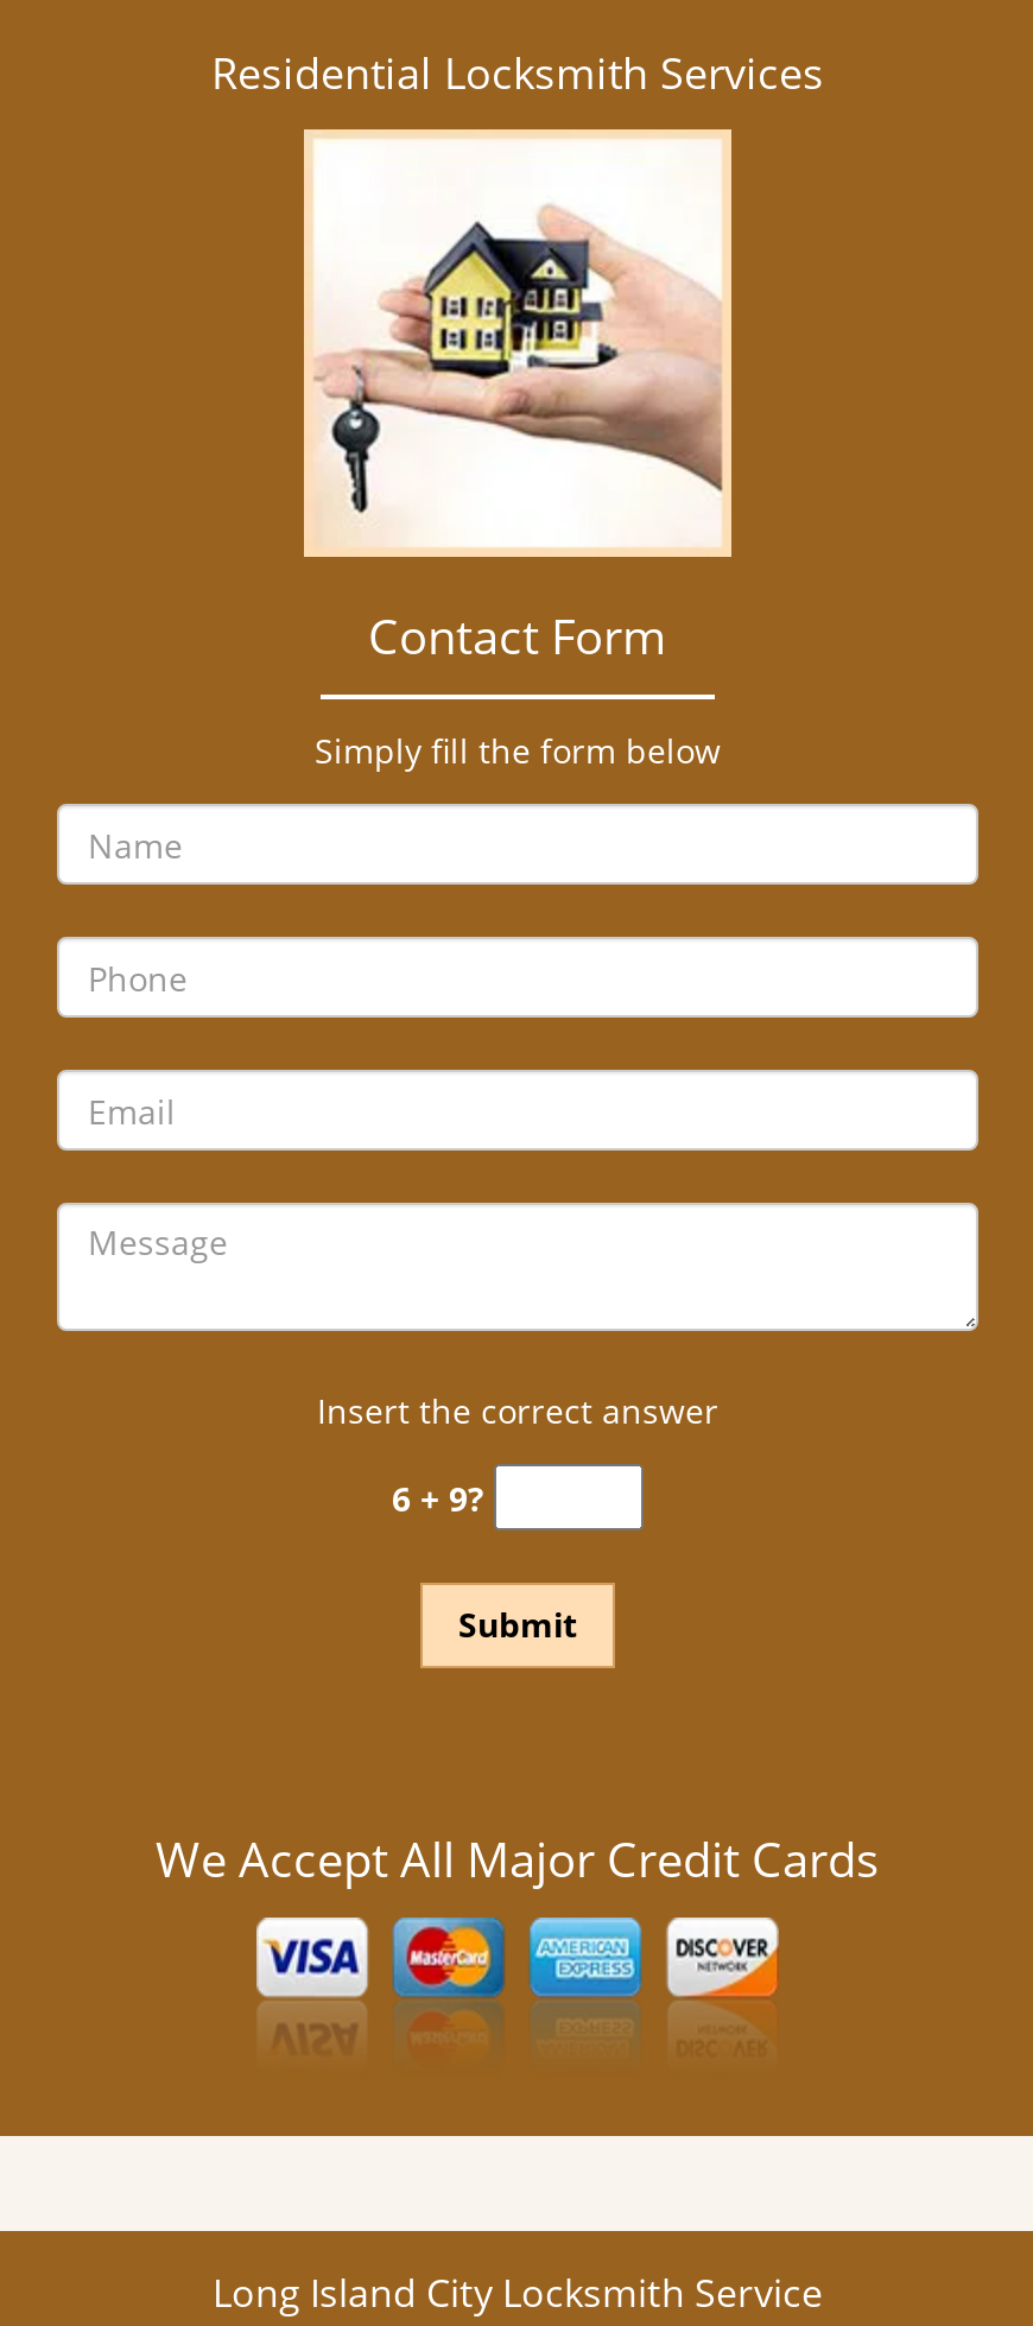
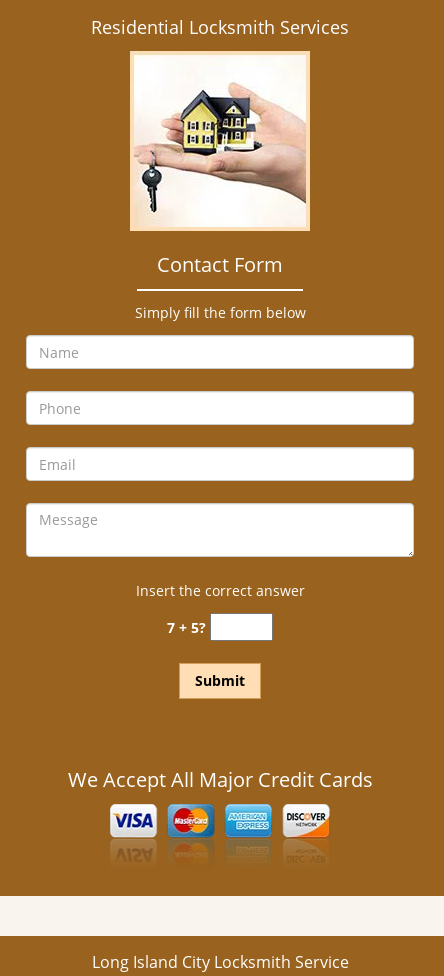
- 6 + 9?
+ 7 + 5?
